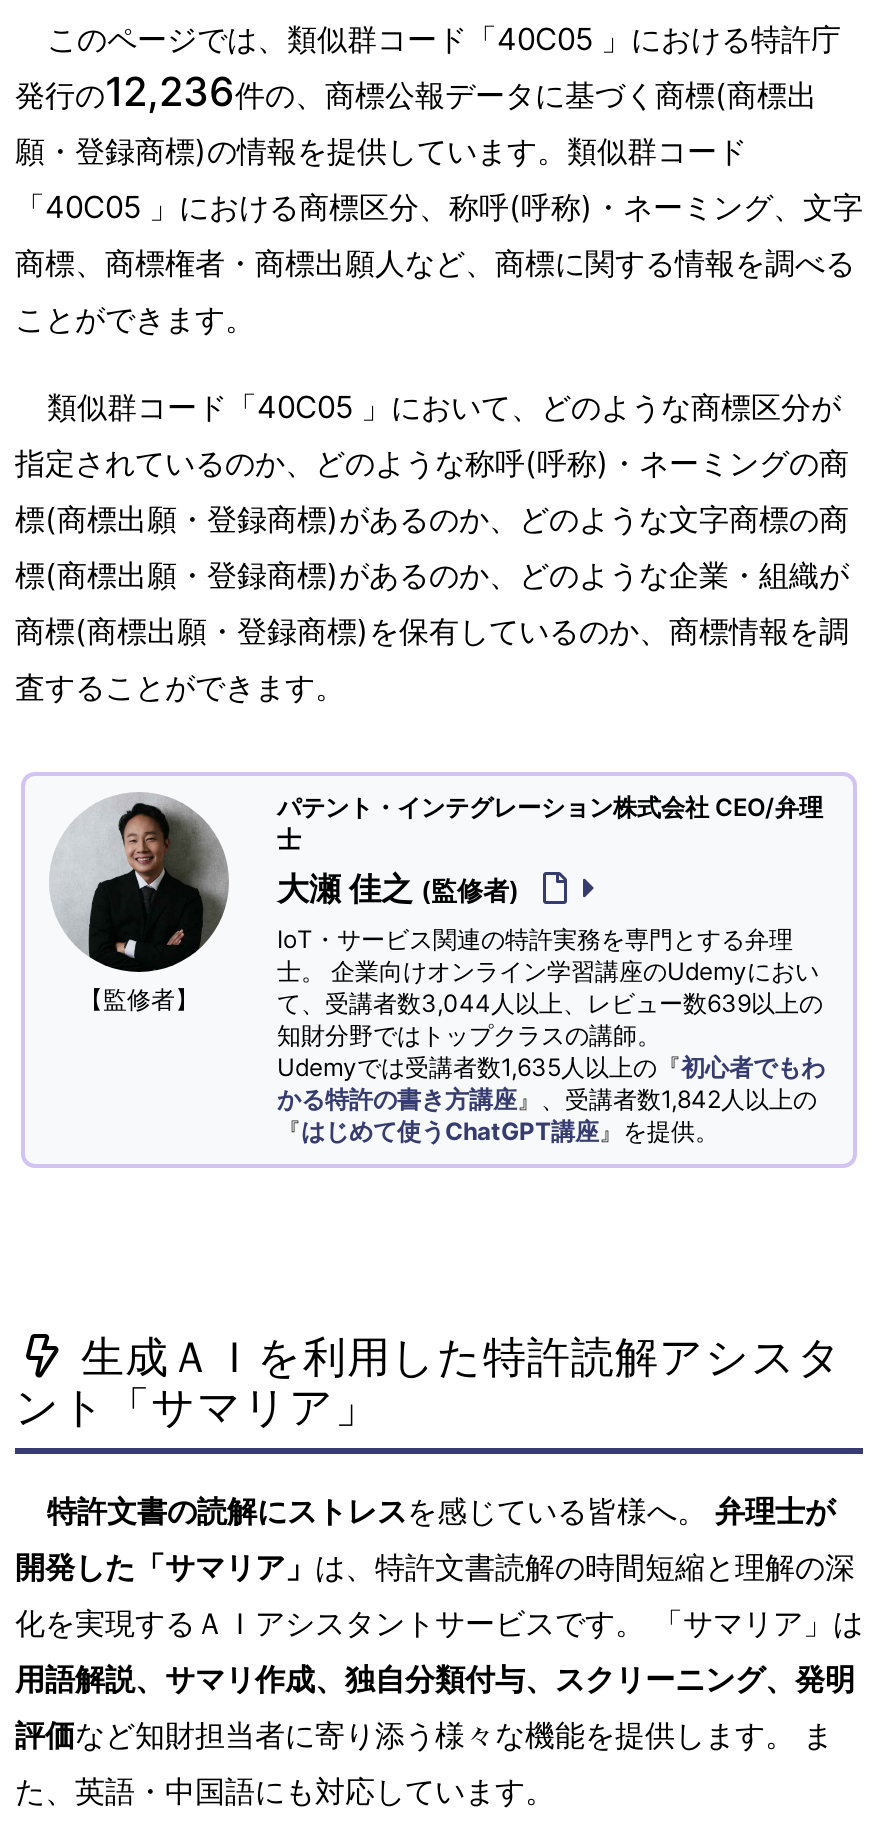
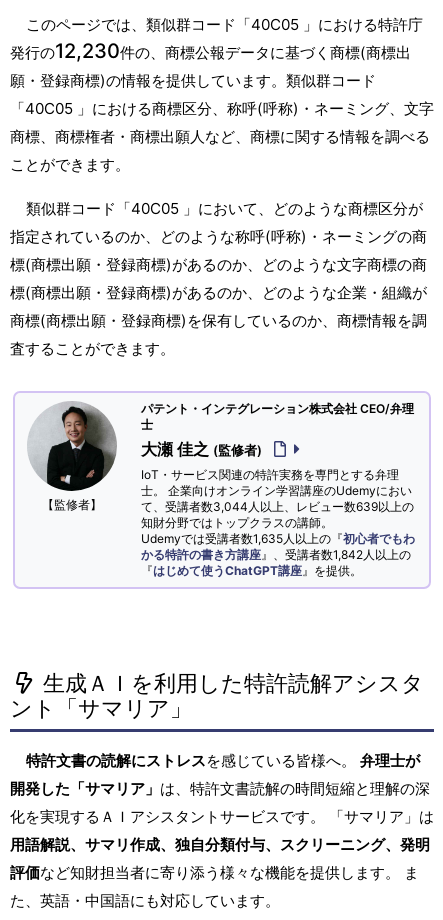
- 発行の12,236件の、商標公報データに基づく商標(商標出
+ 発行の12,230件の、商標公報データに基づく商標(商標出
